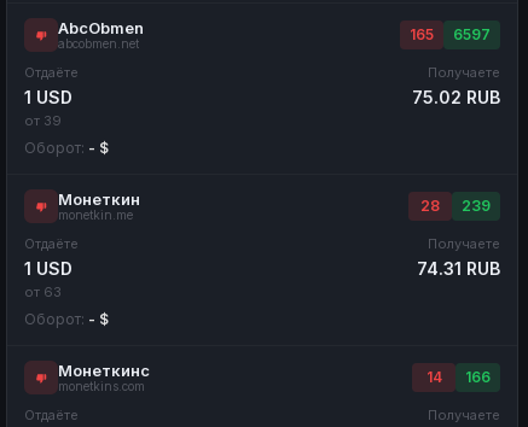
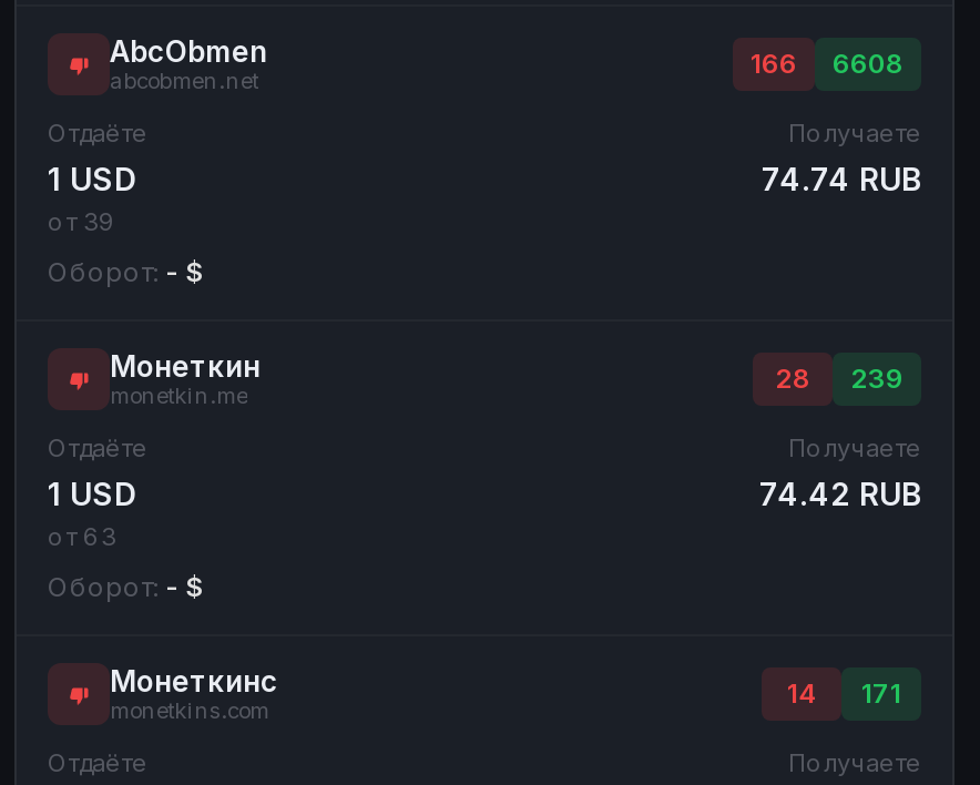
- 165
+ 166

- 6597
+ 6608

- 75.02 RUB
+ 74.74 RUB

- 74.31 RUB
+ 74.42 RUB

- 14 166
+ 14 171
